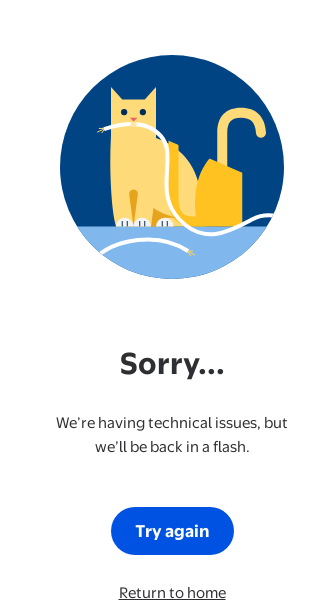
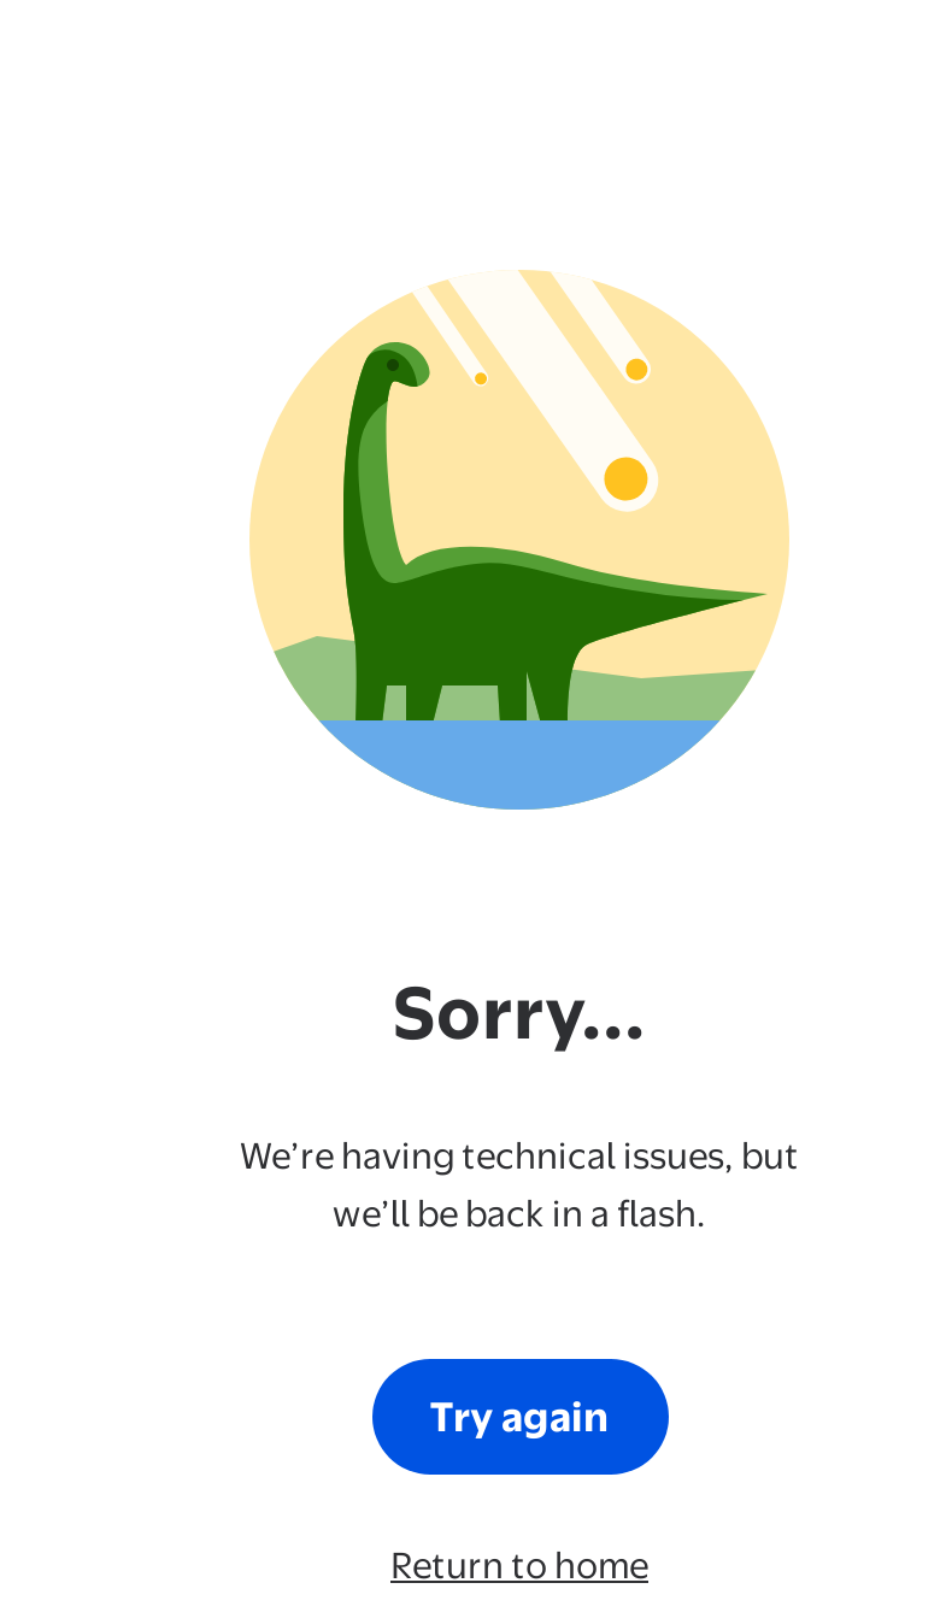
- [image]
+ [image]
